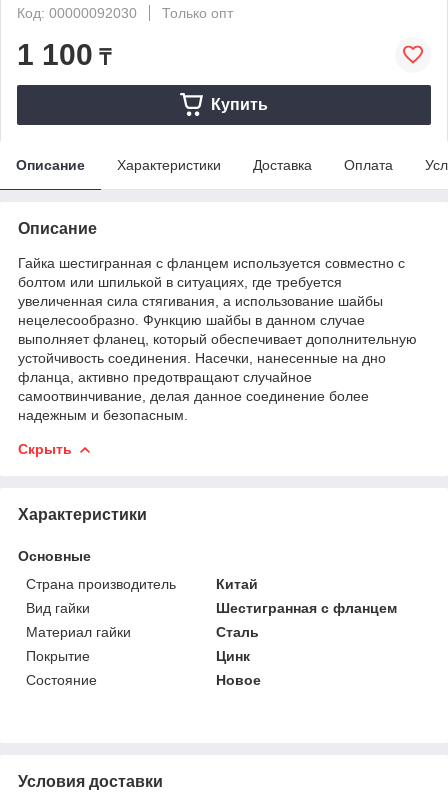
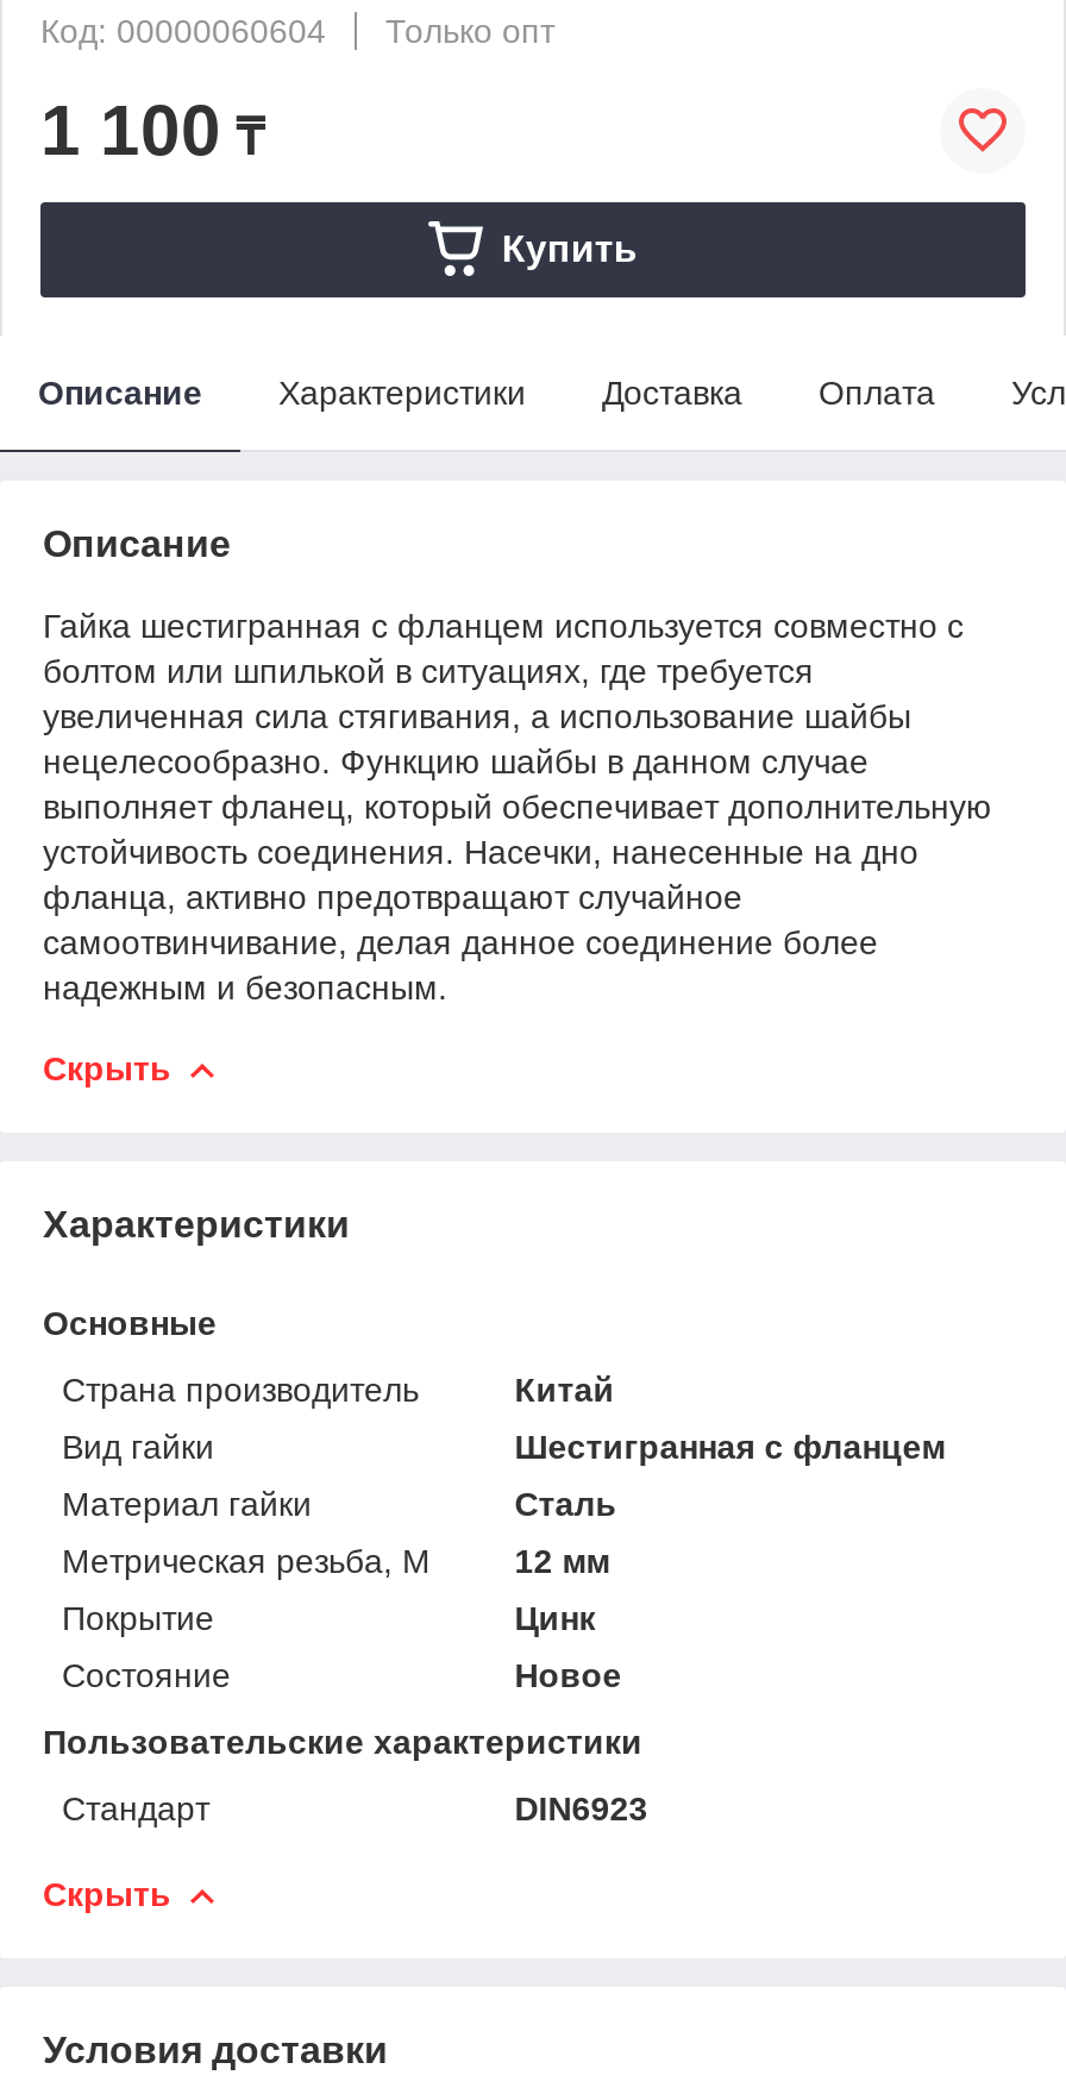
- Код: 00000092030 Только опт
+ Код: 00000060604 Только опт

+ Метрическая резьба, М
+ 12 мм

+ Пользовательские характеристики
+ Стандарт
+ DIN6923
+ Скрыть
